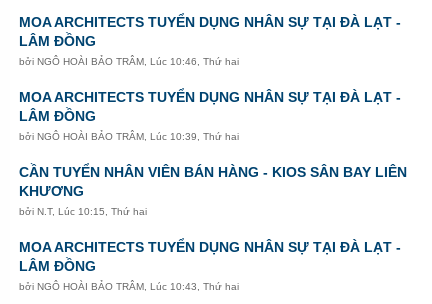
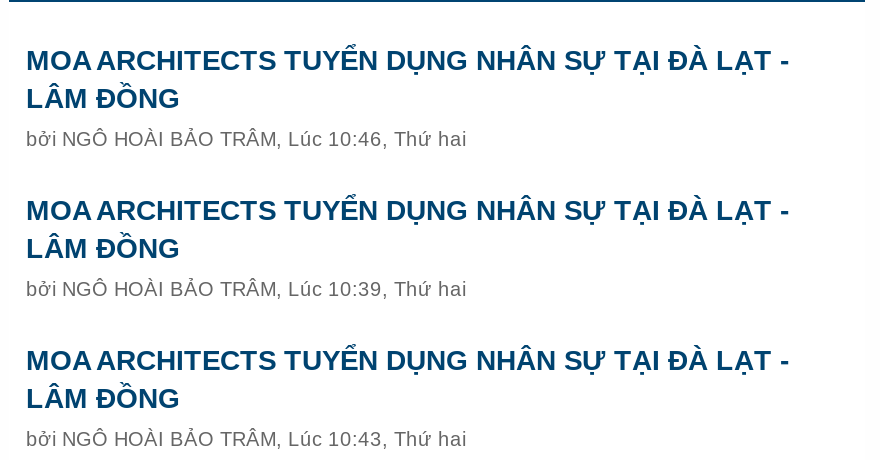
- CẦN TUYỂN NHÂN VIÊN BÁN HÀNG - KIOS SÂN BAY LIÊN
- KHƯƠNG
- bởi N.T, Lúc 10:15, Thứ hai
